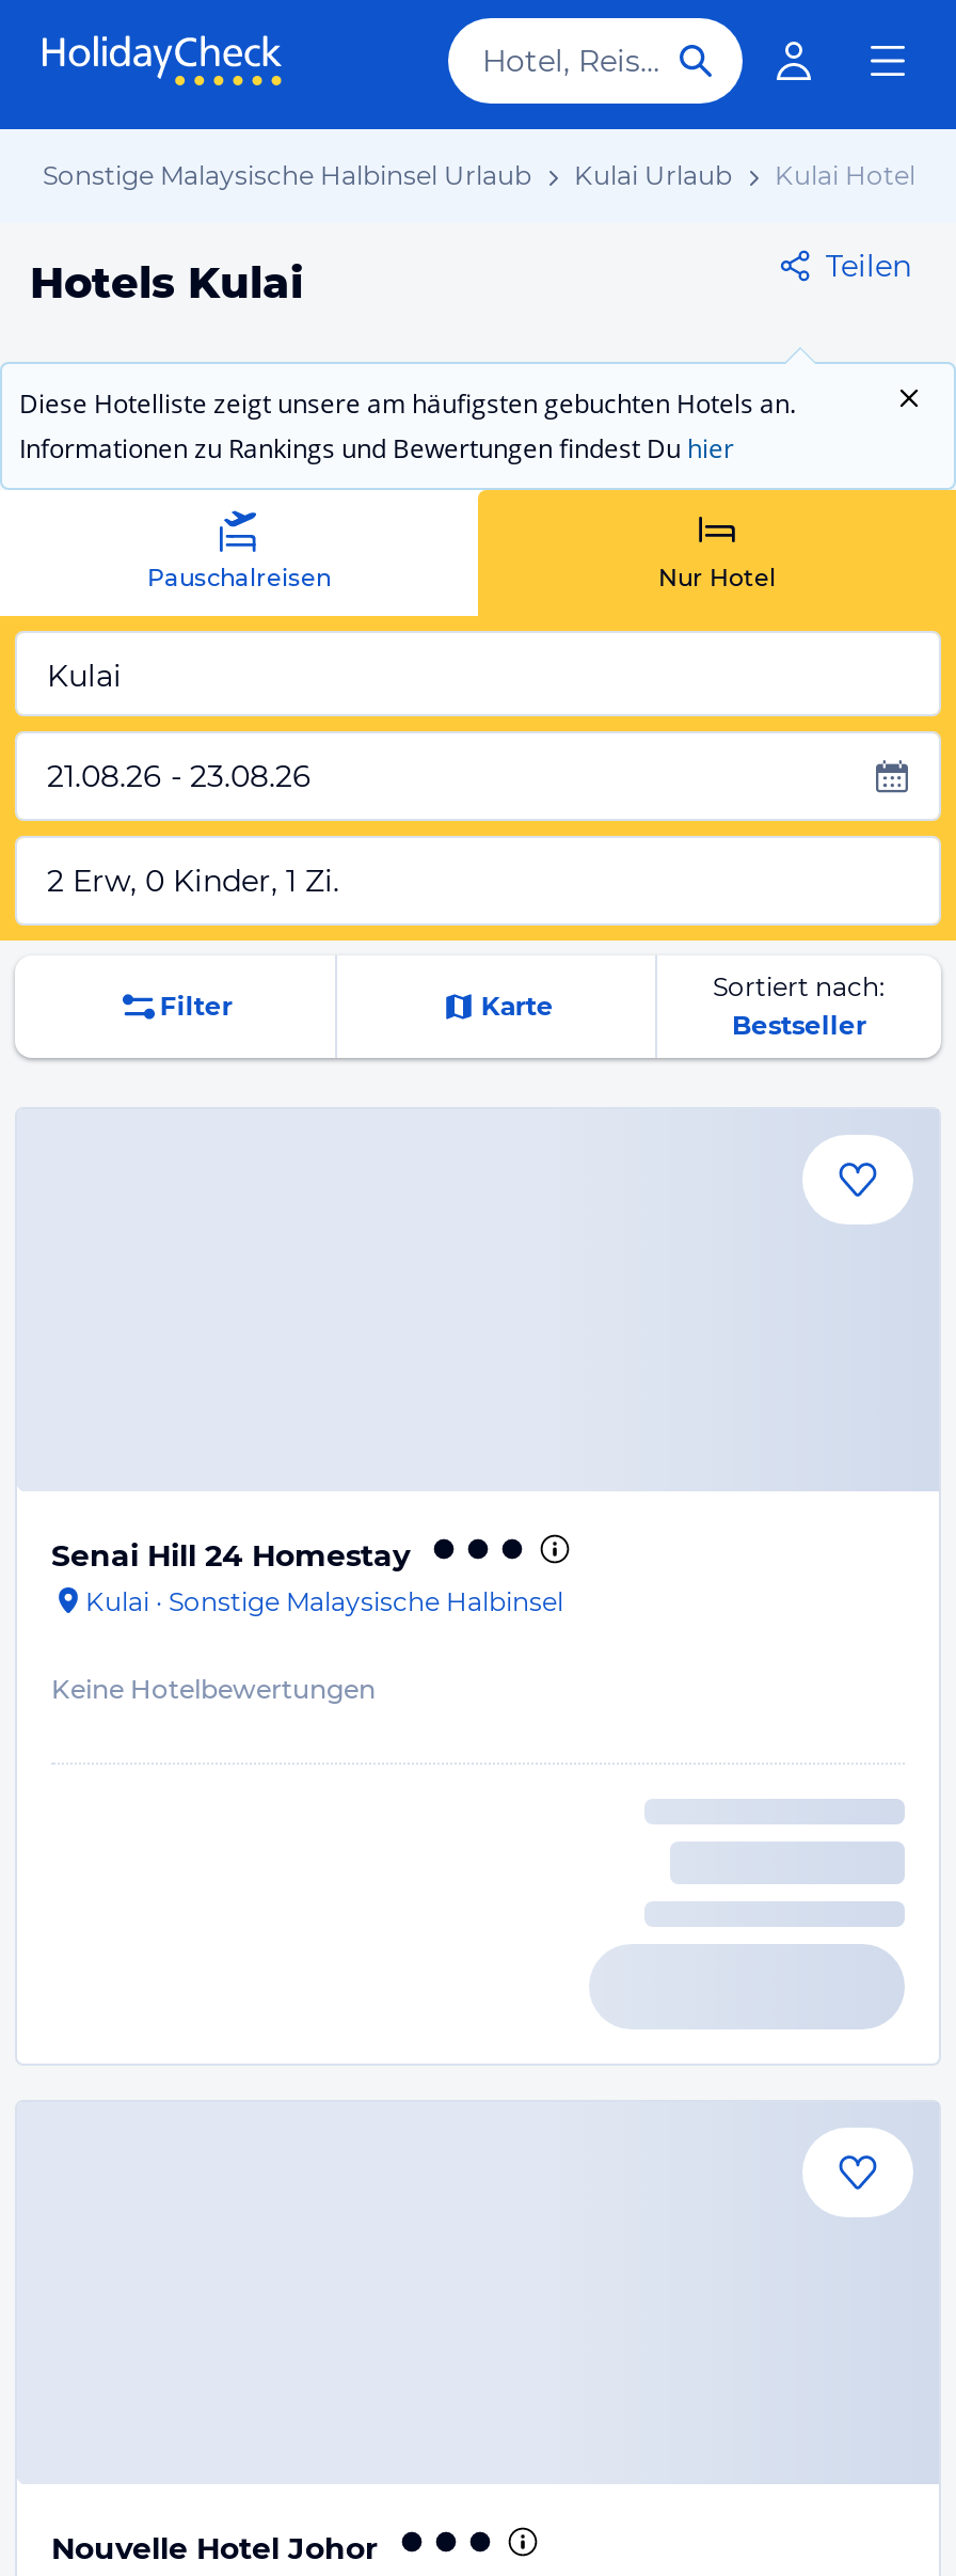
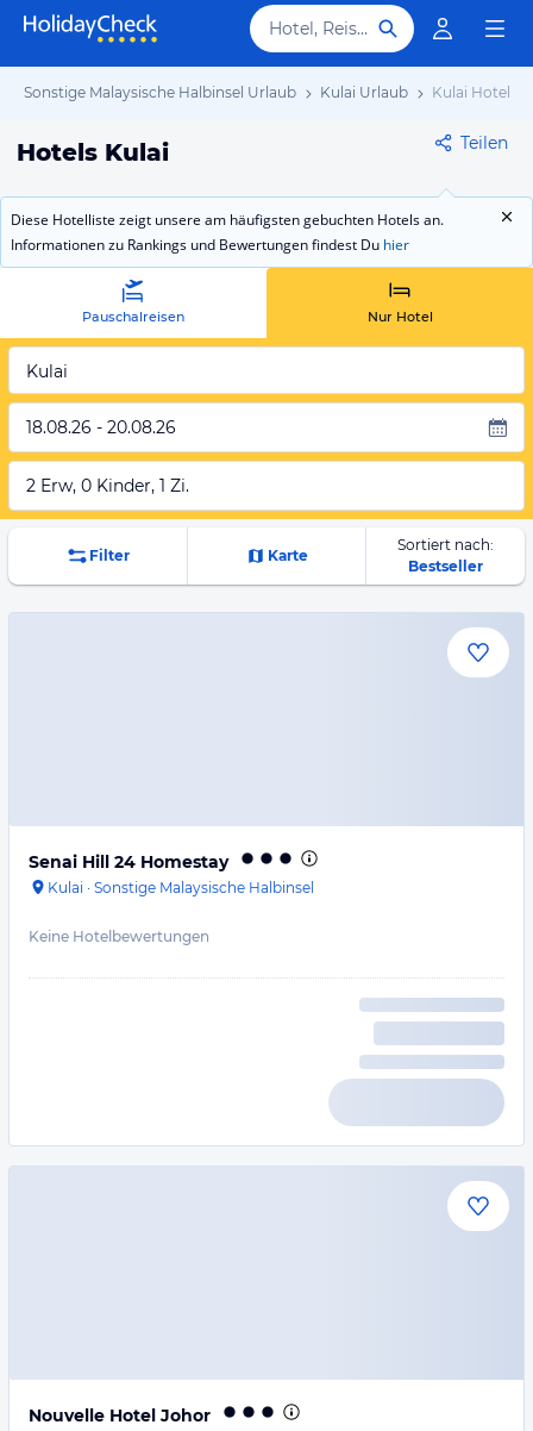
- 21.08.26 - 23.08.26
+ 18.08.26 - 20.08.26
